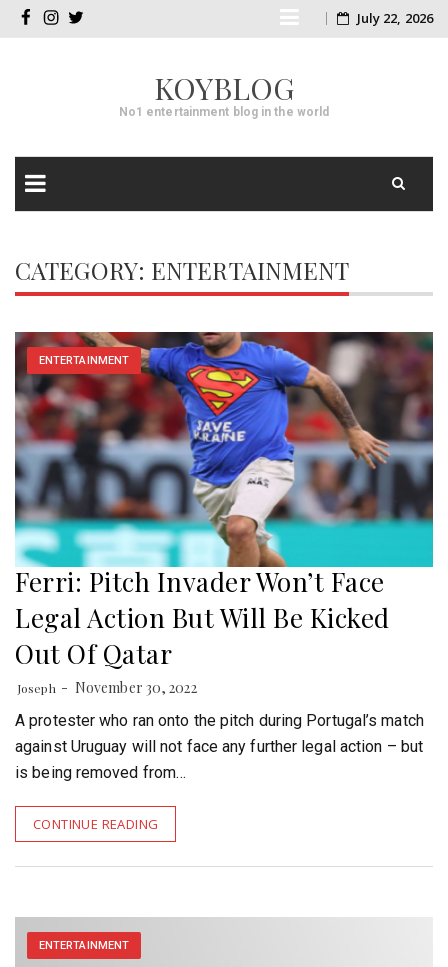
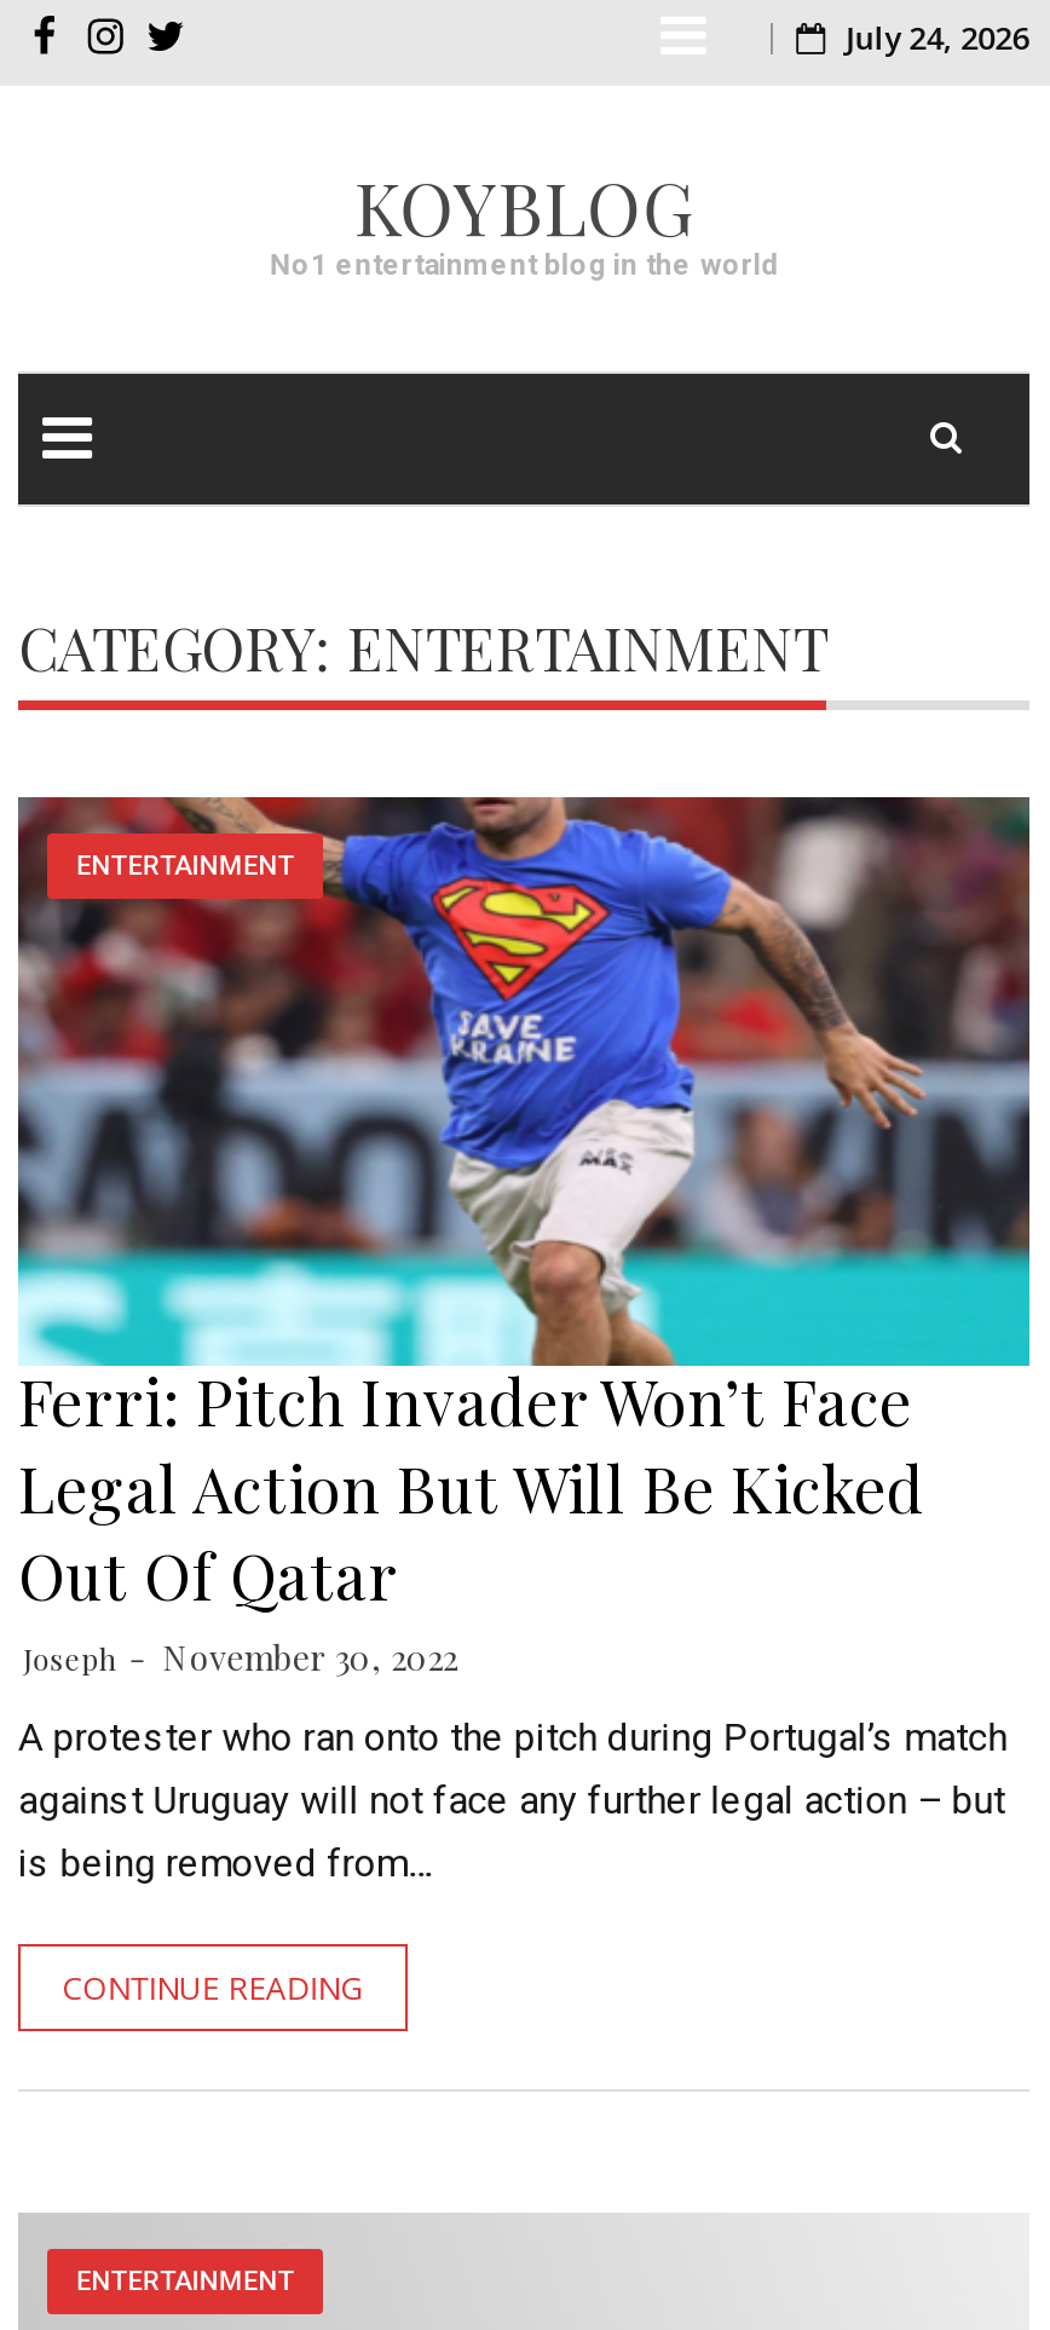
- July 22, 2026
+ July 24, 2026
